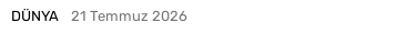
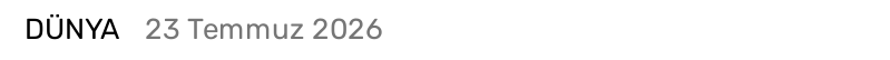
- DÜNYA 21 Temmuz 2026
+ DÜNYA 23 Temmuz 2026
